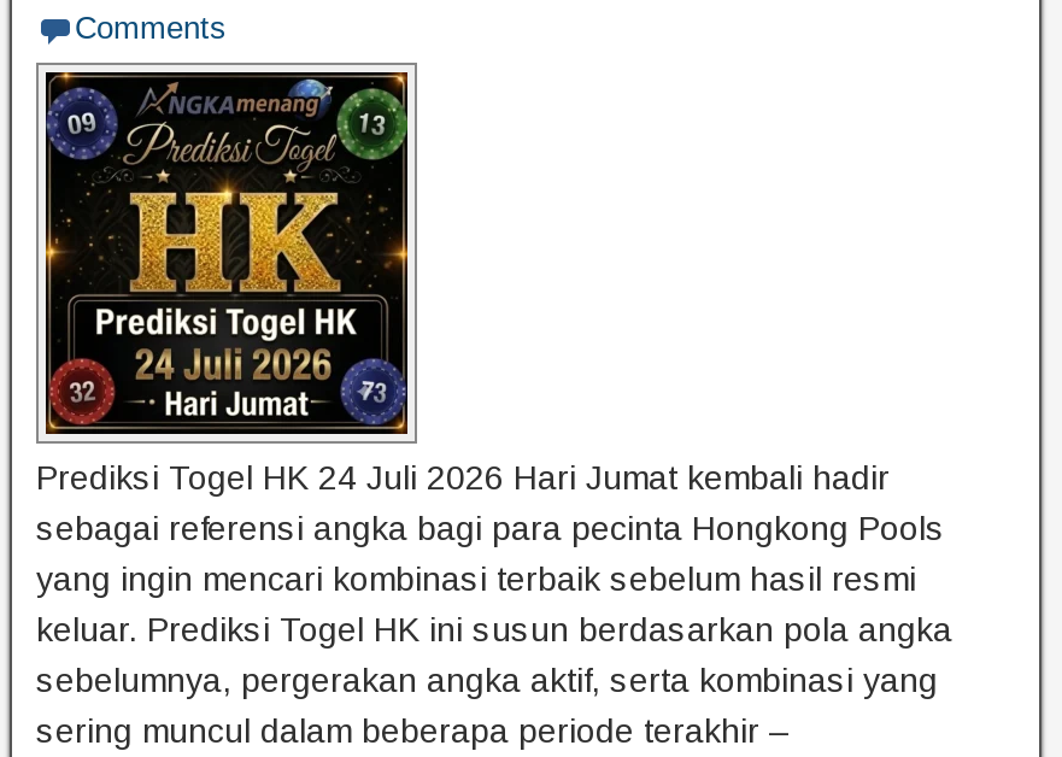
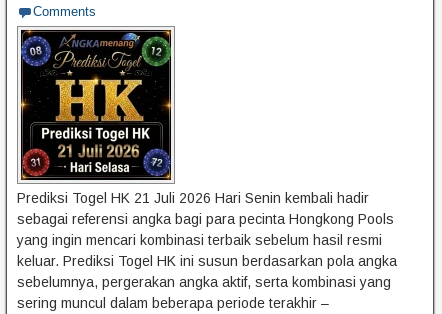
- Prediksi Togel HK 24 Juli 2026 Hari Jumat kembali hadir
+ Prediksi Togel HK 21 Juli 2026 Hari Senin kembali hadir
